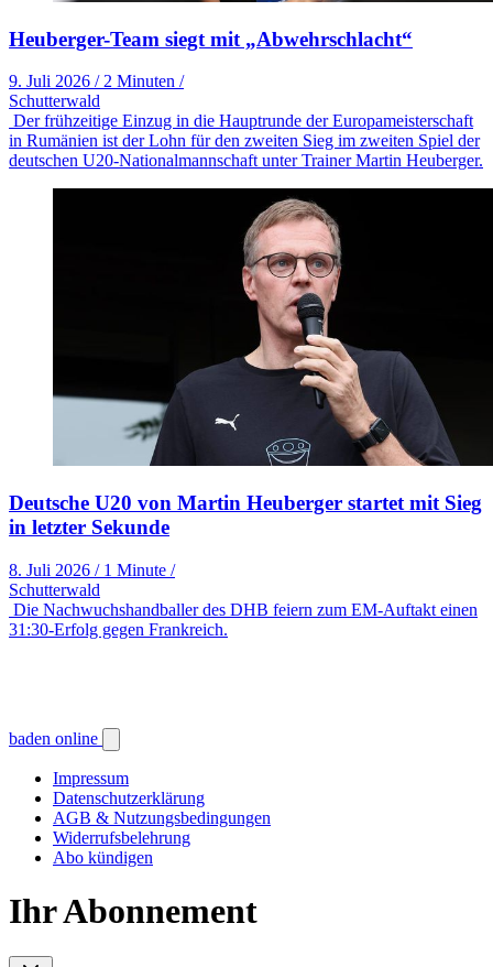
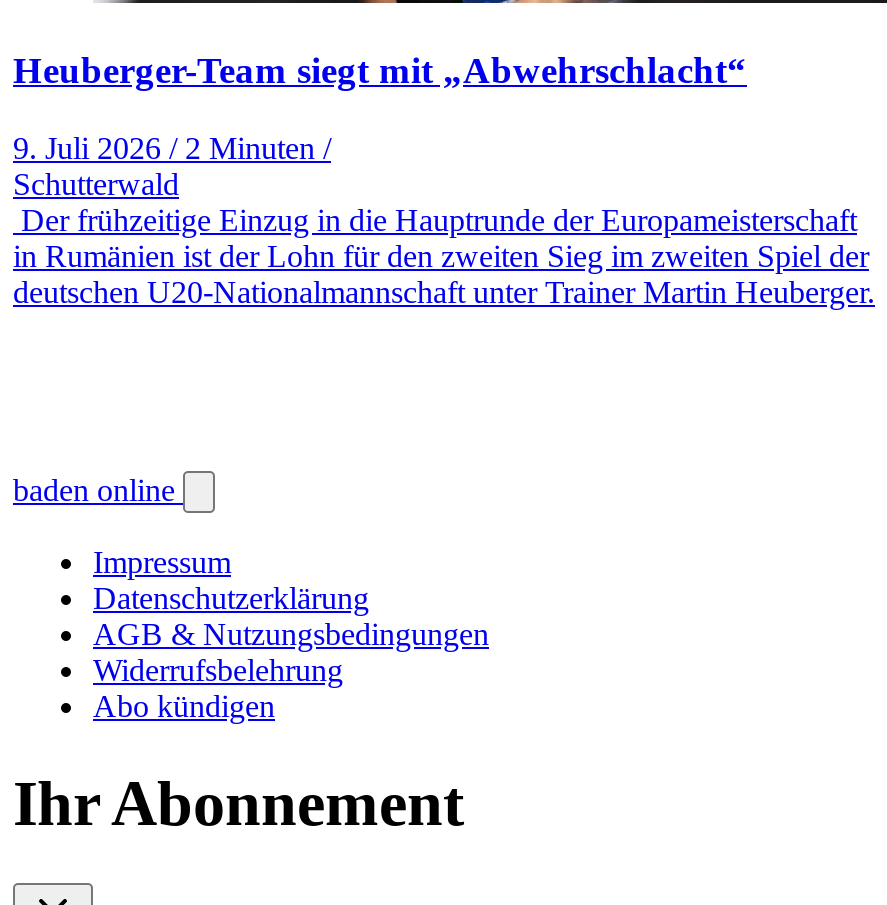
- [image]
- Deutsche U20 von Martin Heuberger startet mit Sieg
- in letzter Sekunde
- 8. Juli 2026 / 1 Minute /
- Schutterwald
- Die Nachwuchshandballer des DHB feiern zum EM-Auftakt einen
- 31:30-Erfolg gegen Frankreich.
